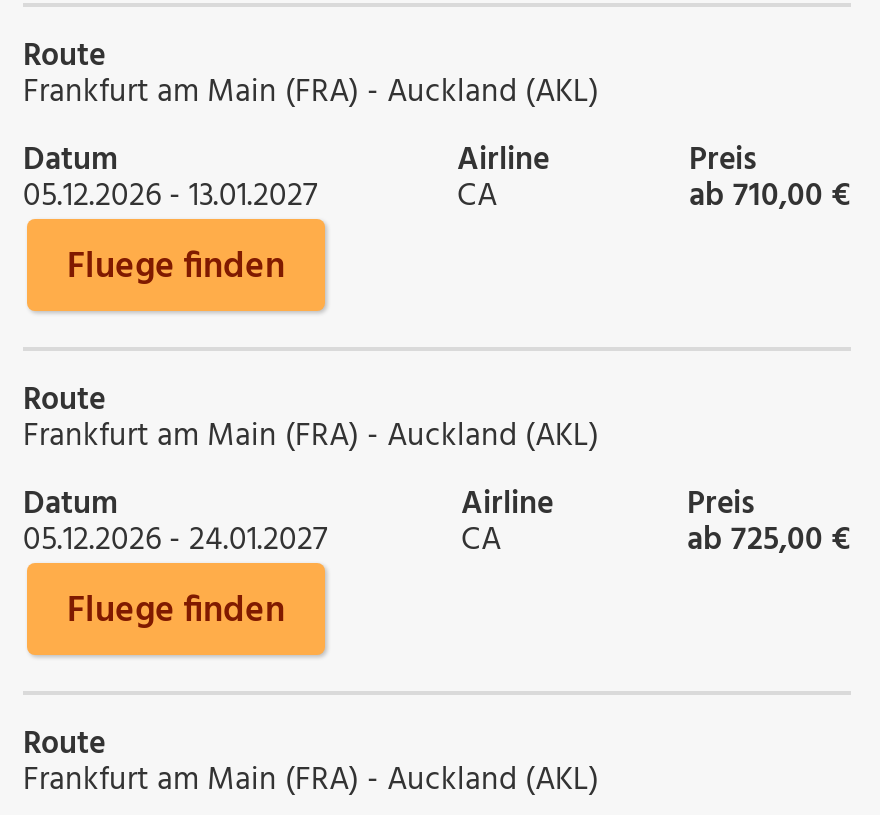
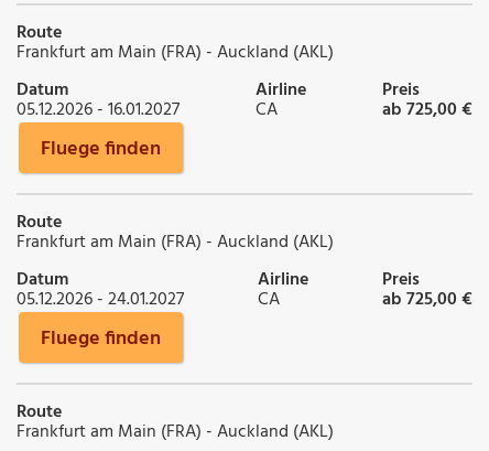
- 05.12.2026 - 13.01.2027
+ 05.12.2026 - 16.01.2027

- ab 710,00 €
+ ab 725,00 €
